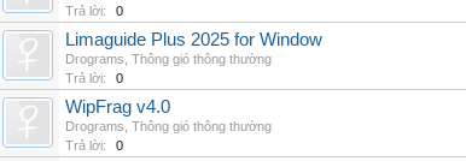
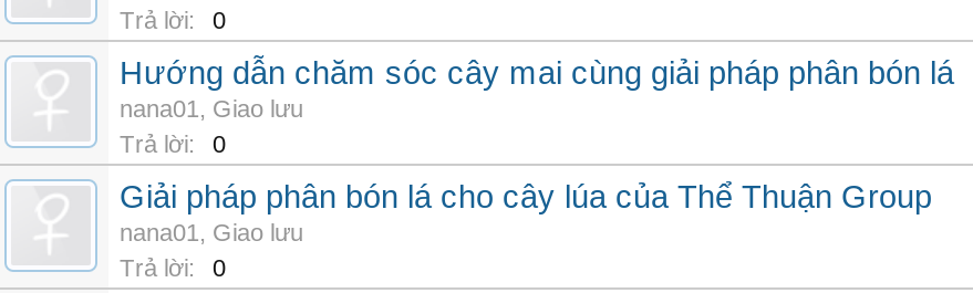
- Limaguide Plus 2025 for Window
- Drograms, Thông gió thông thường
+ Hướng dẫn chăm sóc cây mai cùng giải pháp phân bón lá
+ nana01, Giao lưu

- WipFrag v4.0
- Drograms, Thông gió thông thường
+ Giải pháp phân bón lá cho cây lúa của Thể Thuận Group
+ nana01, Giao lưu
